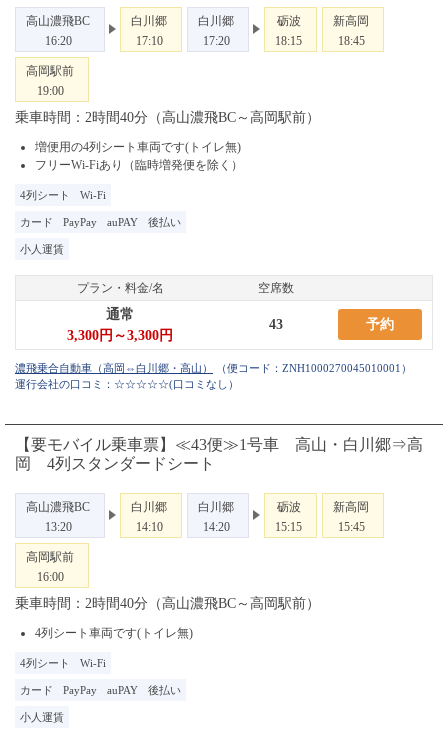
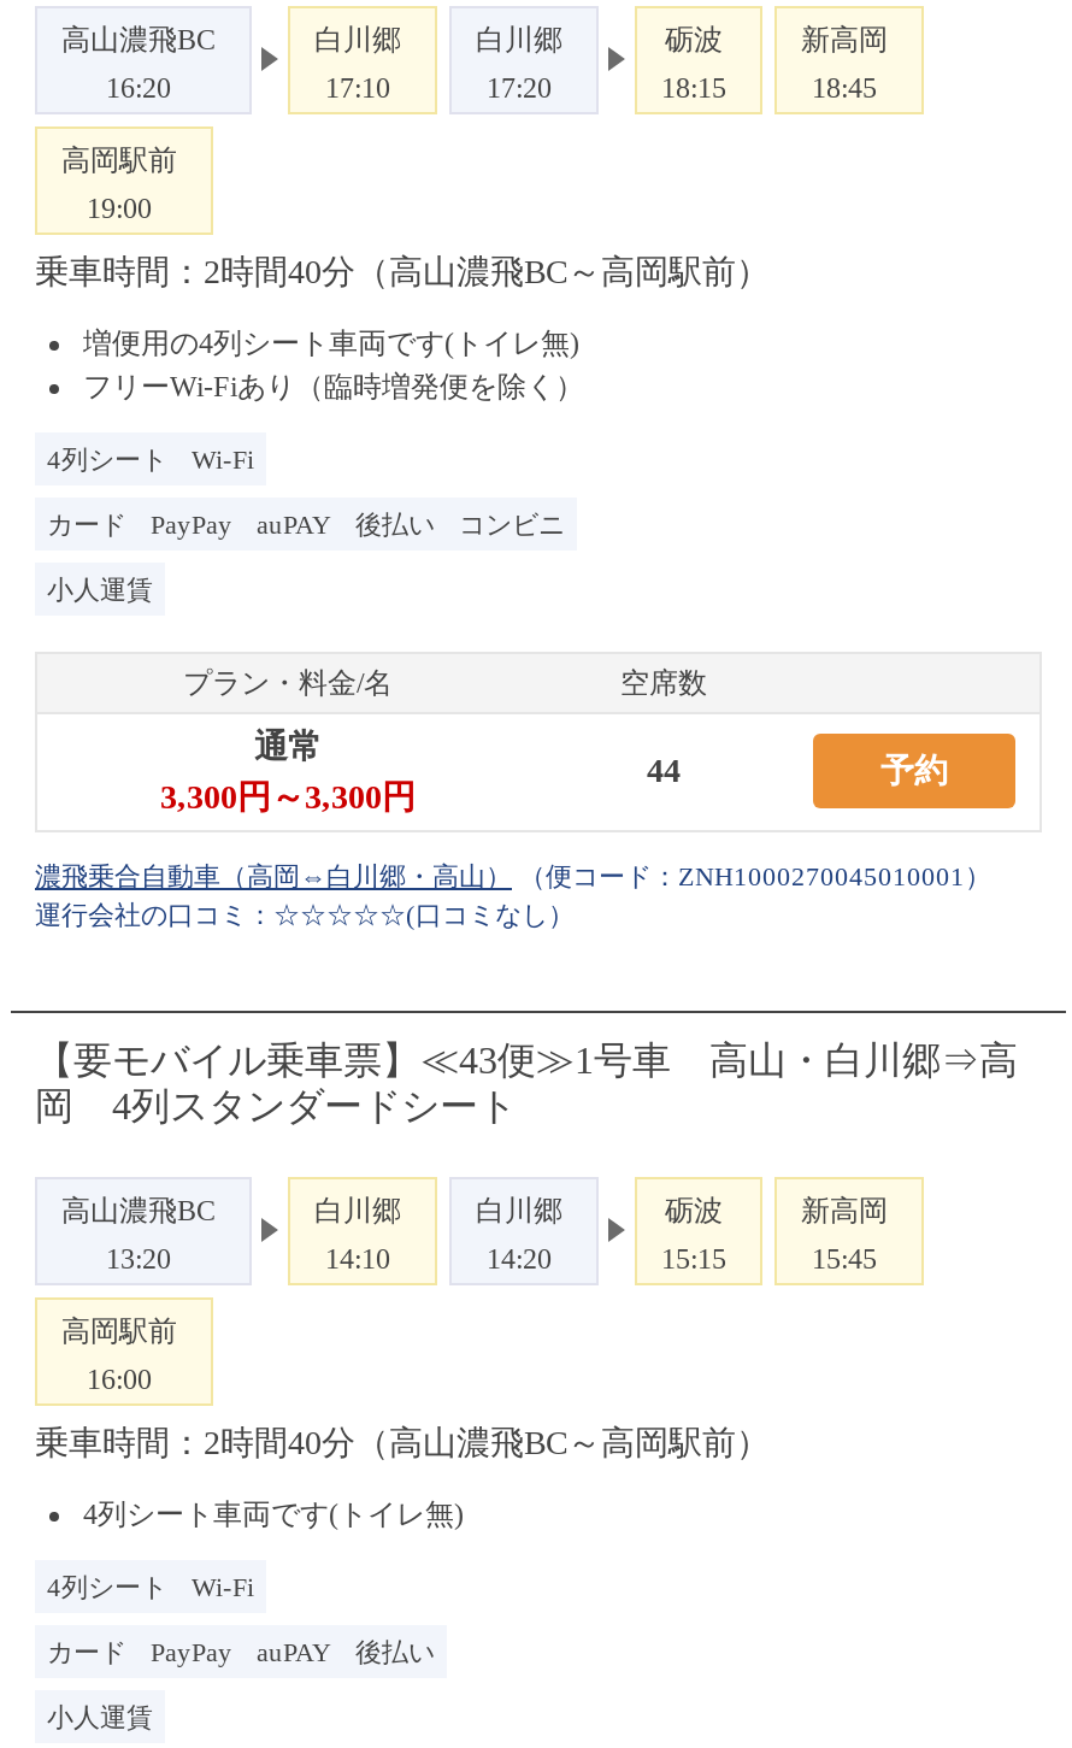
+ コンビニ

- 43
+ 44
